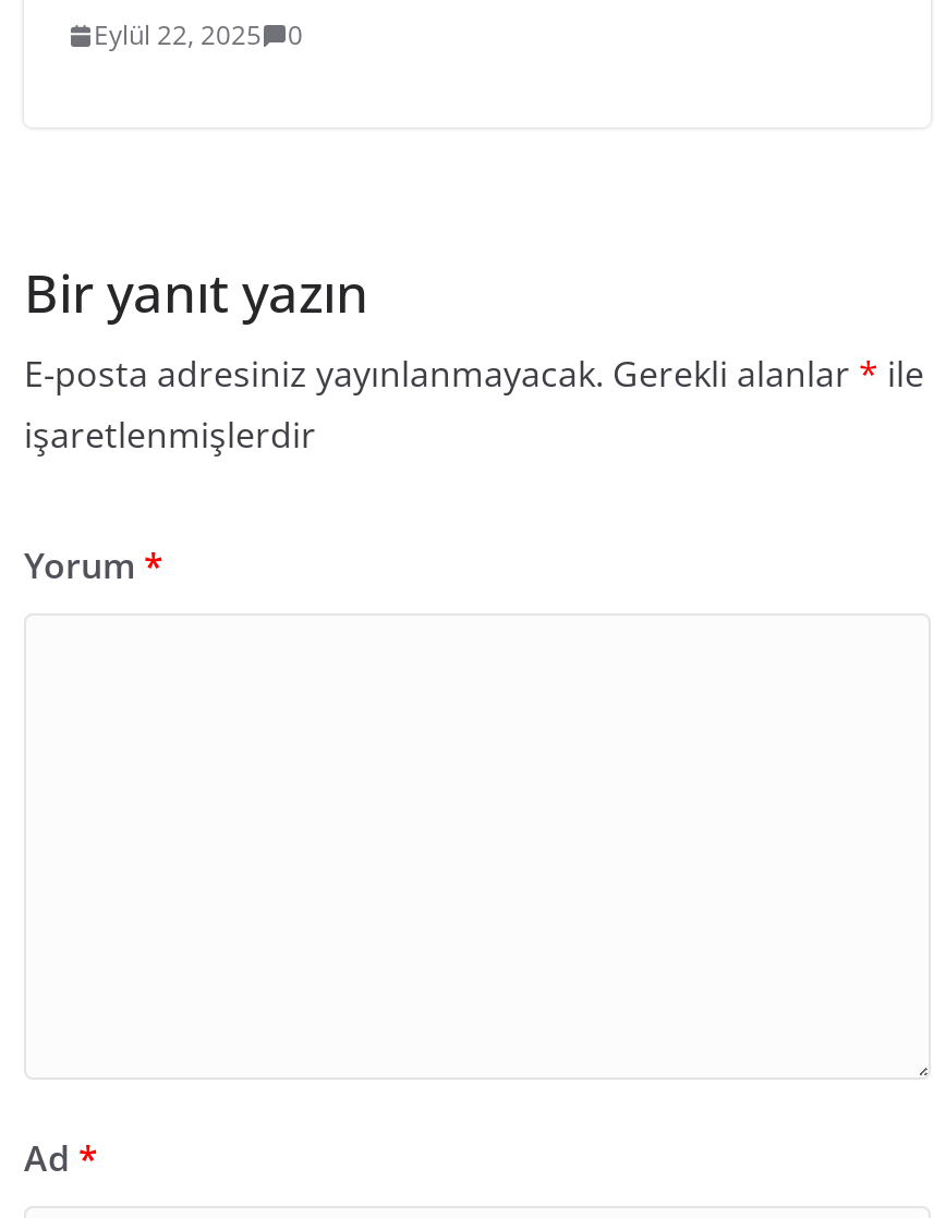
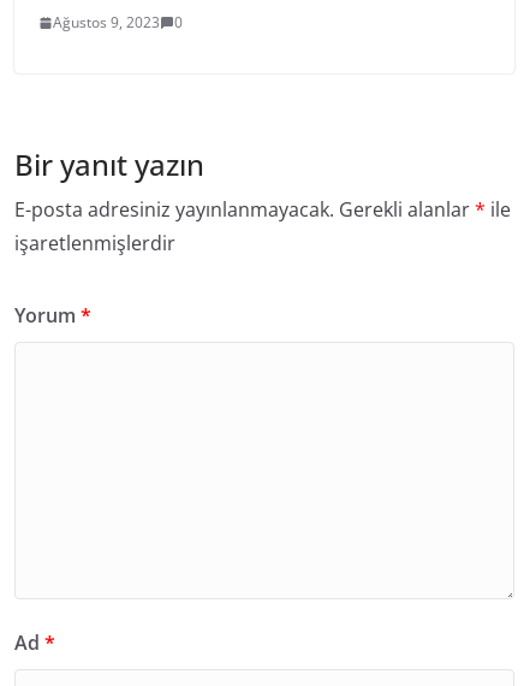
- Eylül 22, 2025 0
+ Ağustos 9, 2023 0
